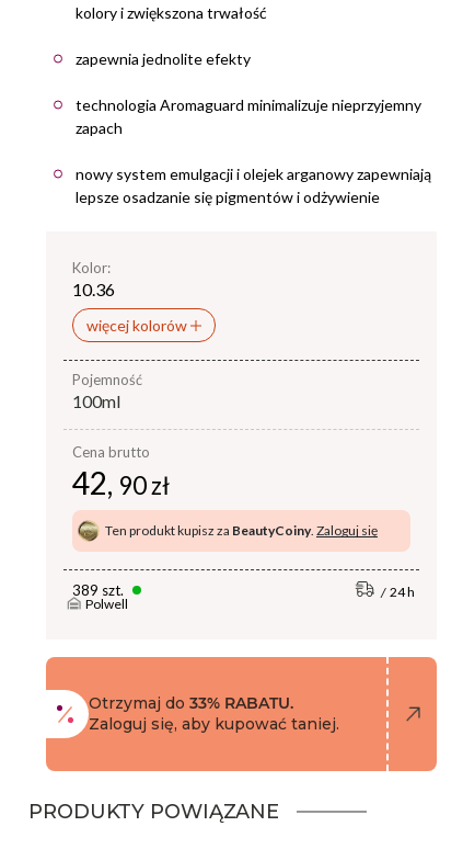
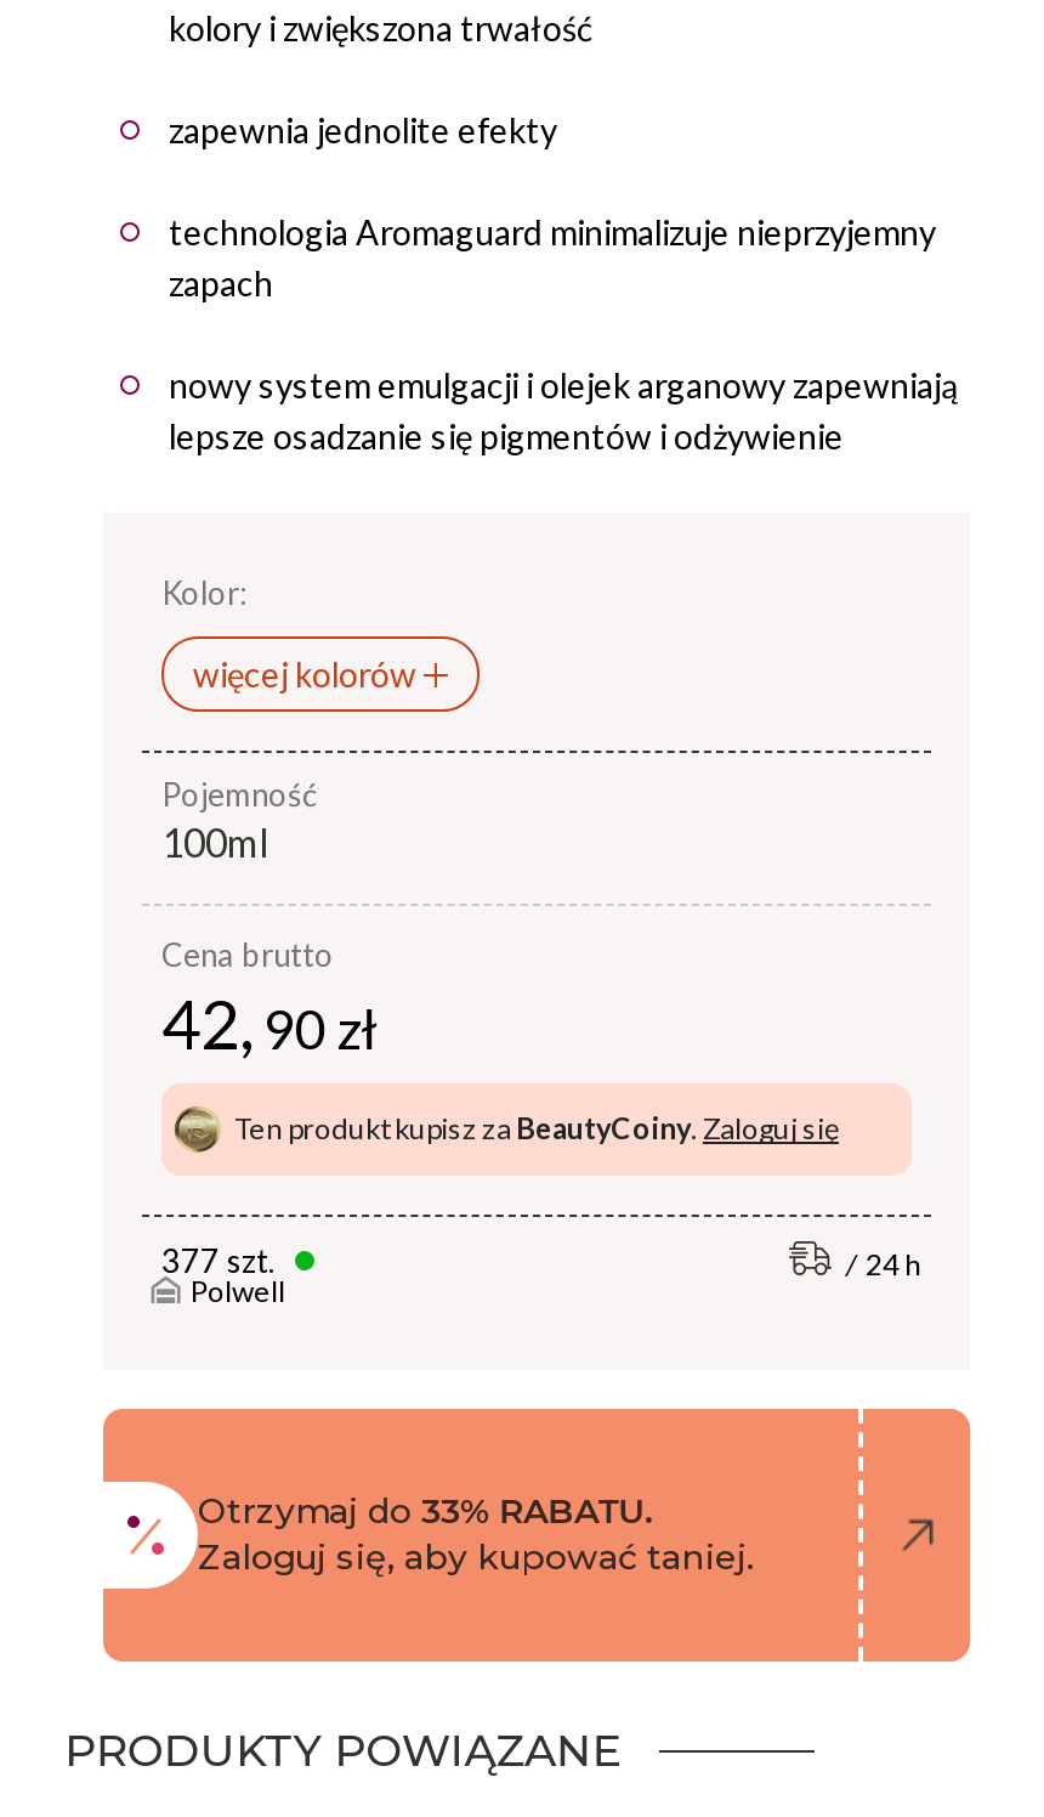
- 10.36

- 389 szt.
+ 377 szt.
